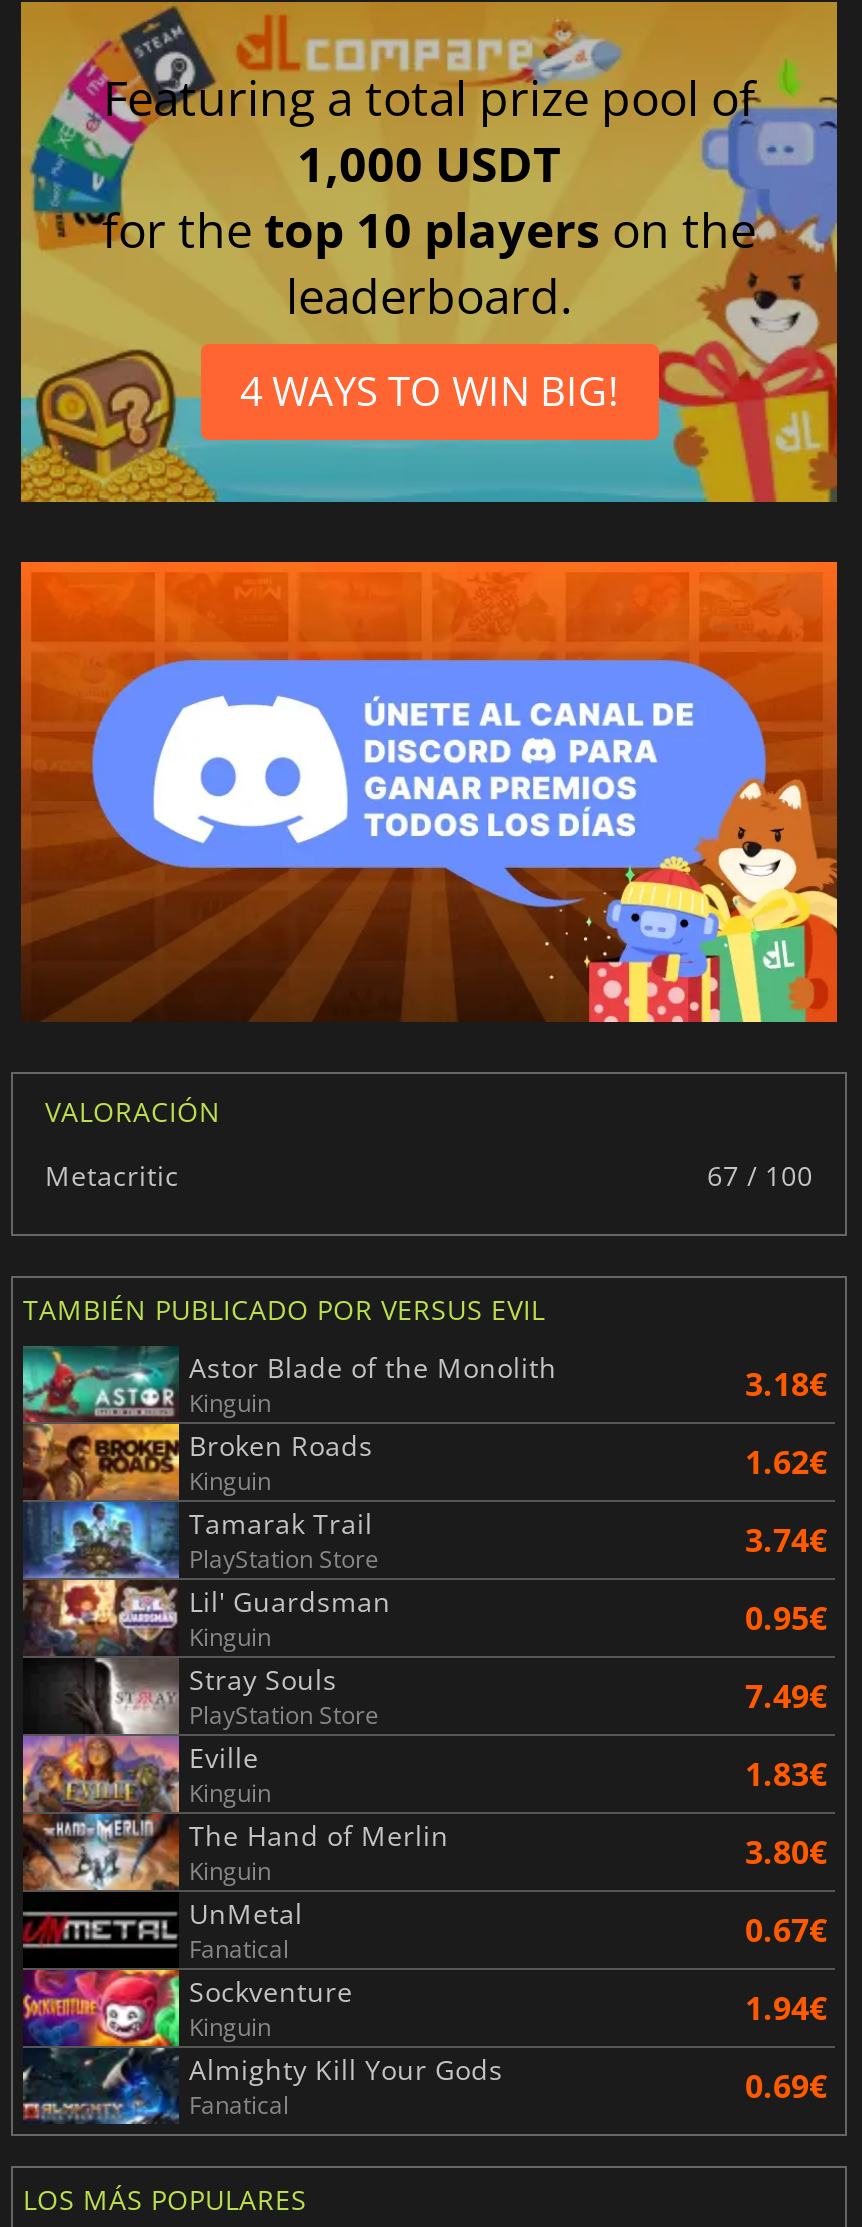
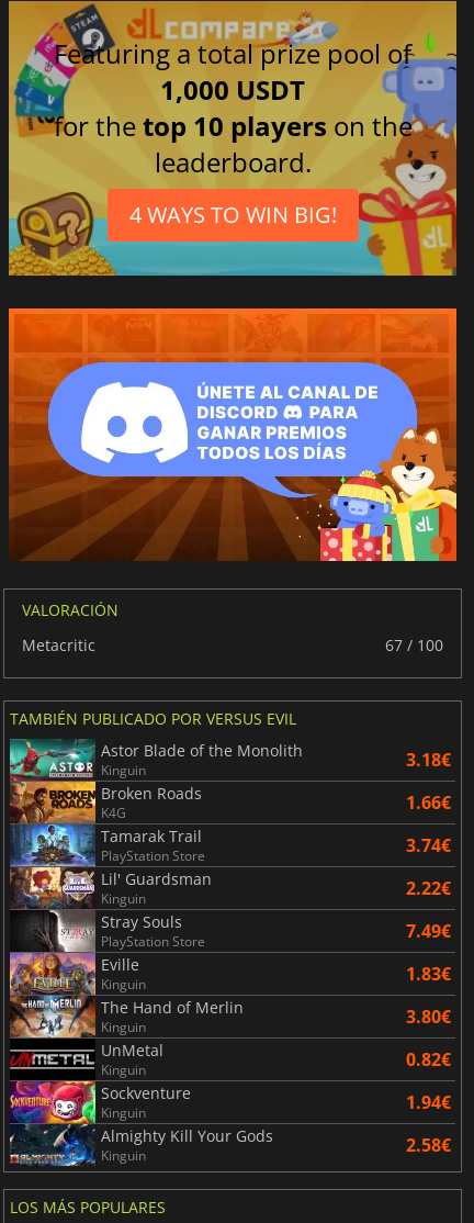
- Kinguin
- 1.62€
+ K4G
+ 1.66€

- 0.95€
+ 2.22€

- Fanatical
- 0.67€
+ Kinguin
+ 0.82€

- Fanatical
- 0.69€
+ Kinguin
+ 2.58€
